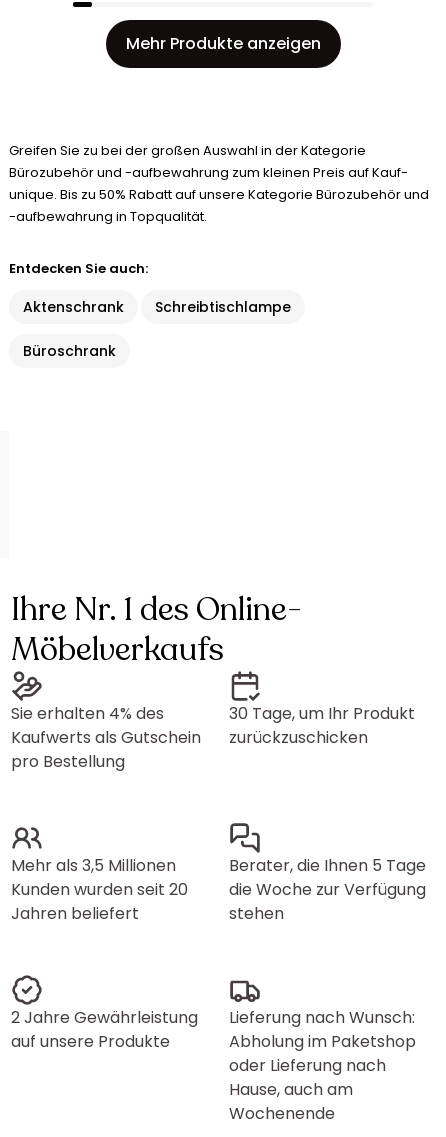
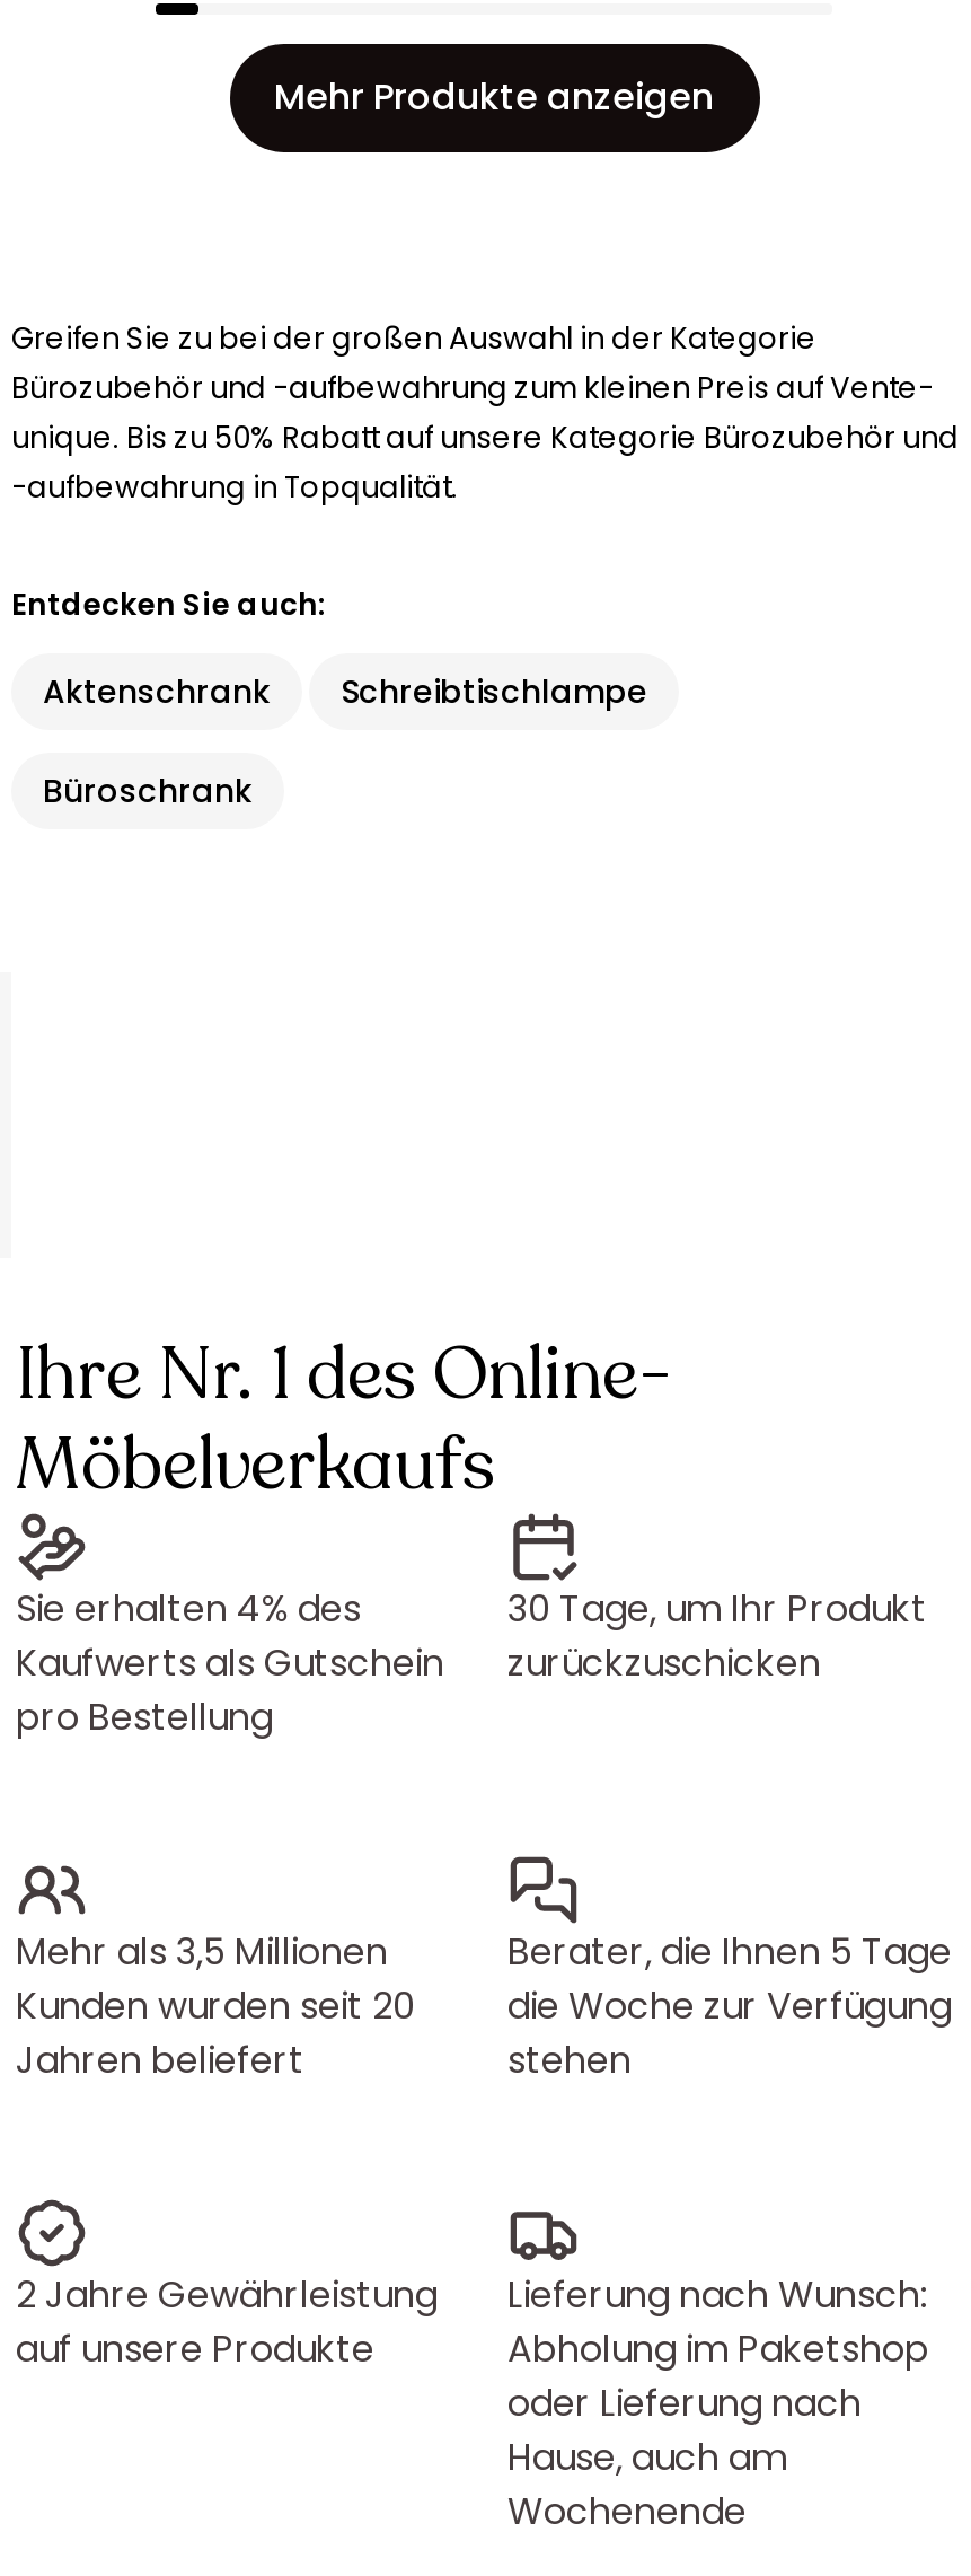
- Bürozubehör und -aufbewahrung zum kleinen Preis auf Kauf-
+ Bürozubehör und -aufbewahrung zum kleinen Preis auf Vente-
